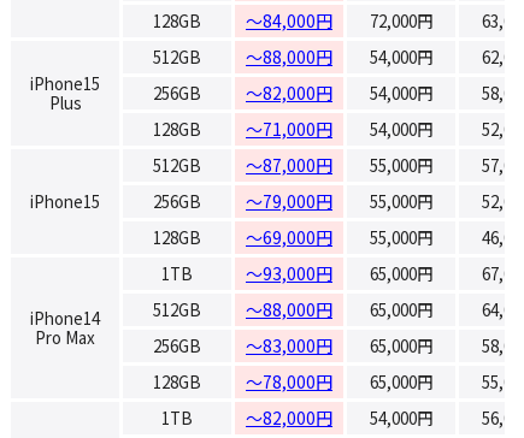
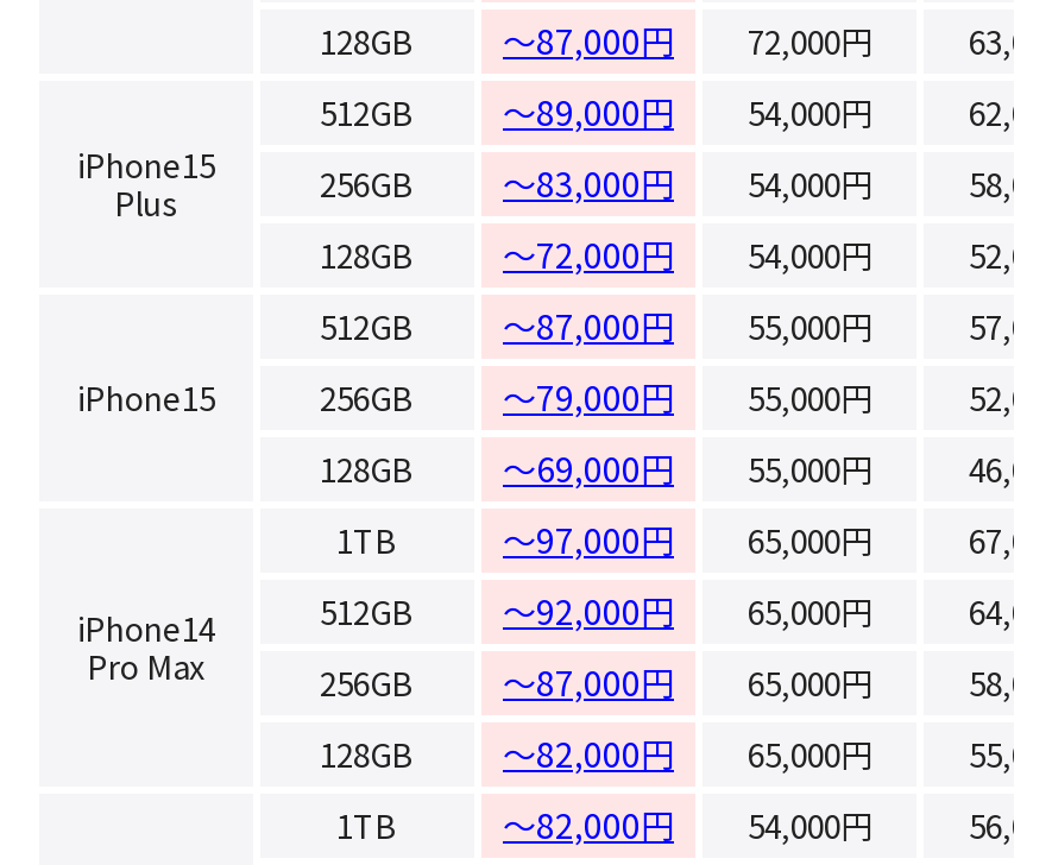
- 128GB ～84,000円 72,000円
+ 128GB ～87,000円 72,000円

- 512GB ～88,000円 54,000円
+ 512GB ～89,000円 54,000円

- 256GB ～82,000円 54,000円
+ 256GB ～83,000円 54,000円

- 128GB ～71,000円 54,000円
+ 128GB ～72,000円 54,000円

- ～93,000円 65,000円
+ ～97,000円 65,000円

- 512GB ～88,000円 65,000円
+ 512GB ～92,000円 65,000円

- 256GB ～83,000円 65,000円
+ 256GB ～87,000円 65,000円

- 128GB ～78,000円 65,000円
+ 128GB ～82,000円 65,000円
